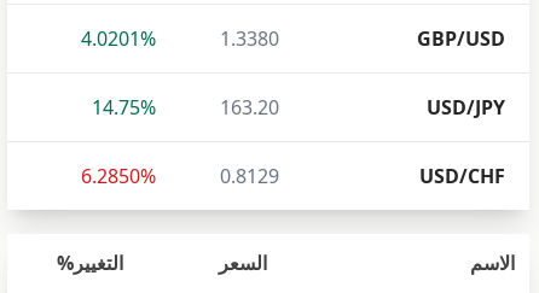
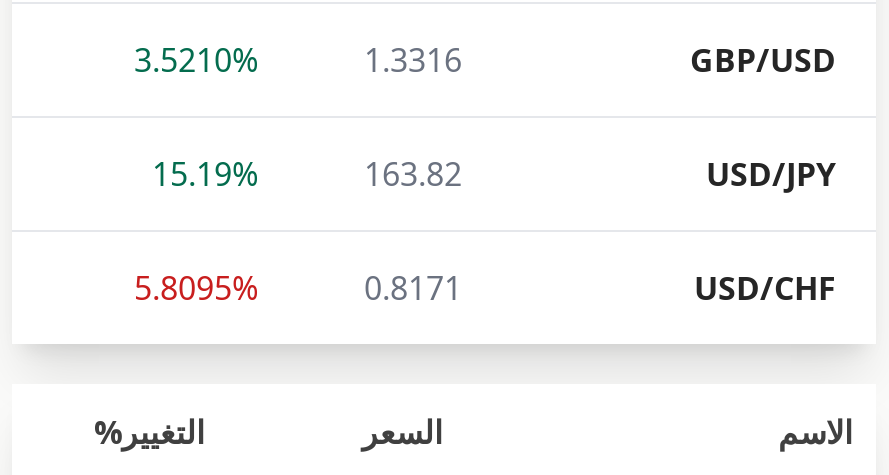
- 4.0201%
+ 3.5210%

- 1.3380
+ 1.3316

- 14.75%
+ 15.19%

- 163.20
+ 163.82

- 6.2850%
+ 5.8095%

- 0.8129
+ 0.8171
